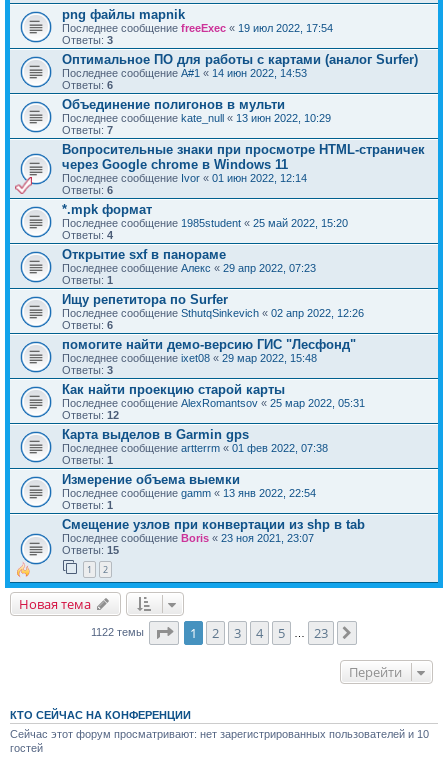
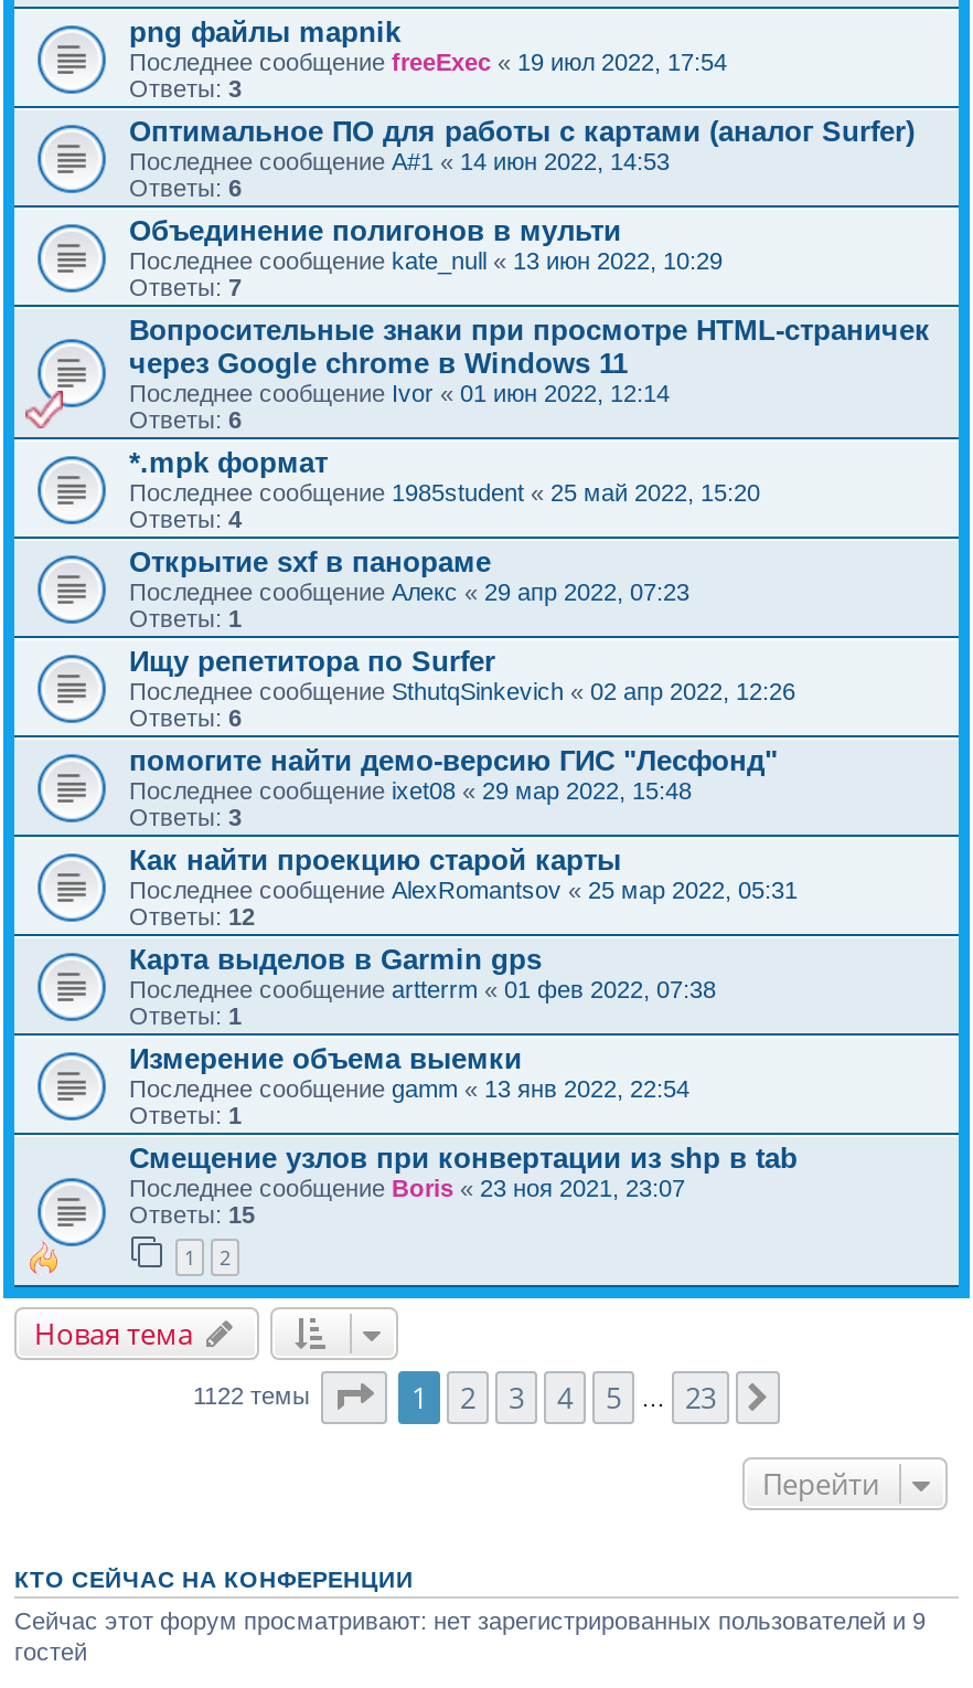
- Сейчас этот форум просматривают: нет зарегистрированных пользователей и 10
+ Сейчас этот форум просматривают: нет зарегистрированных пользователей и 9
